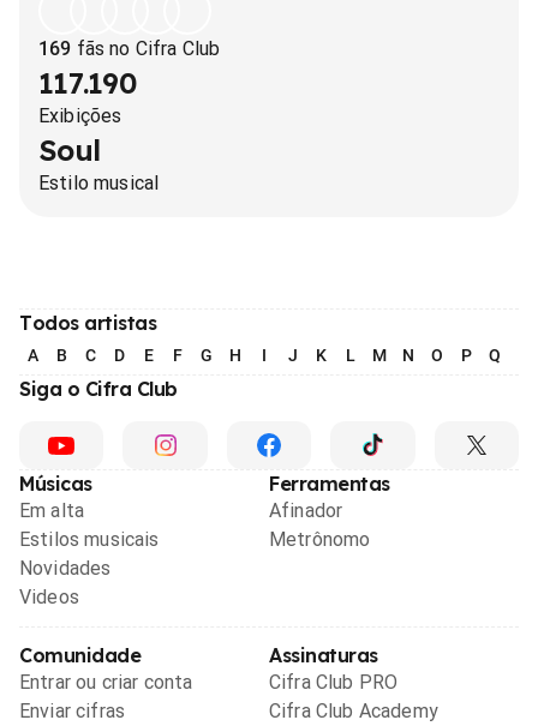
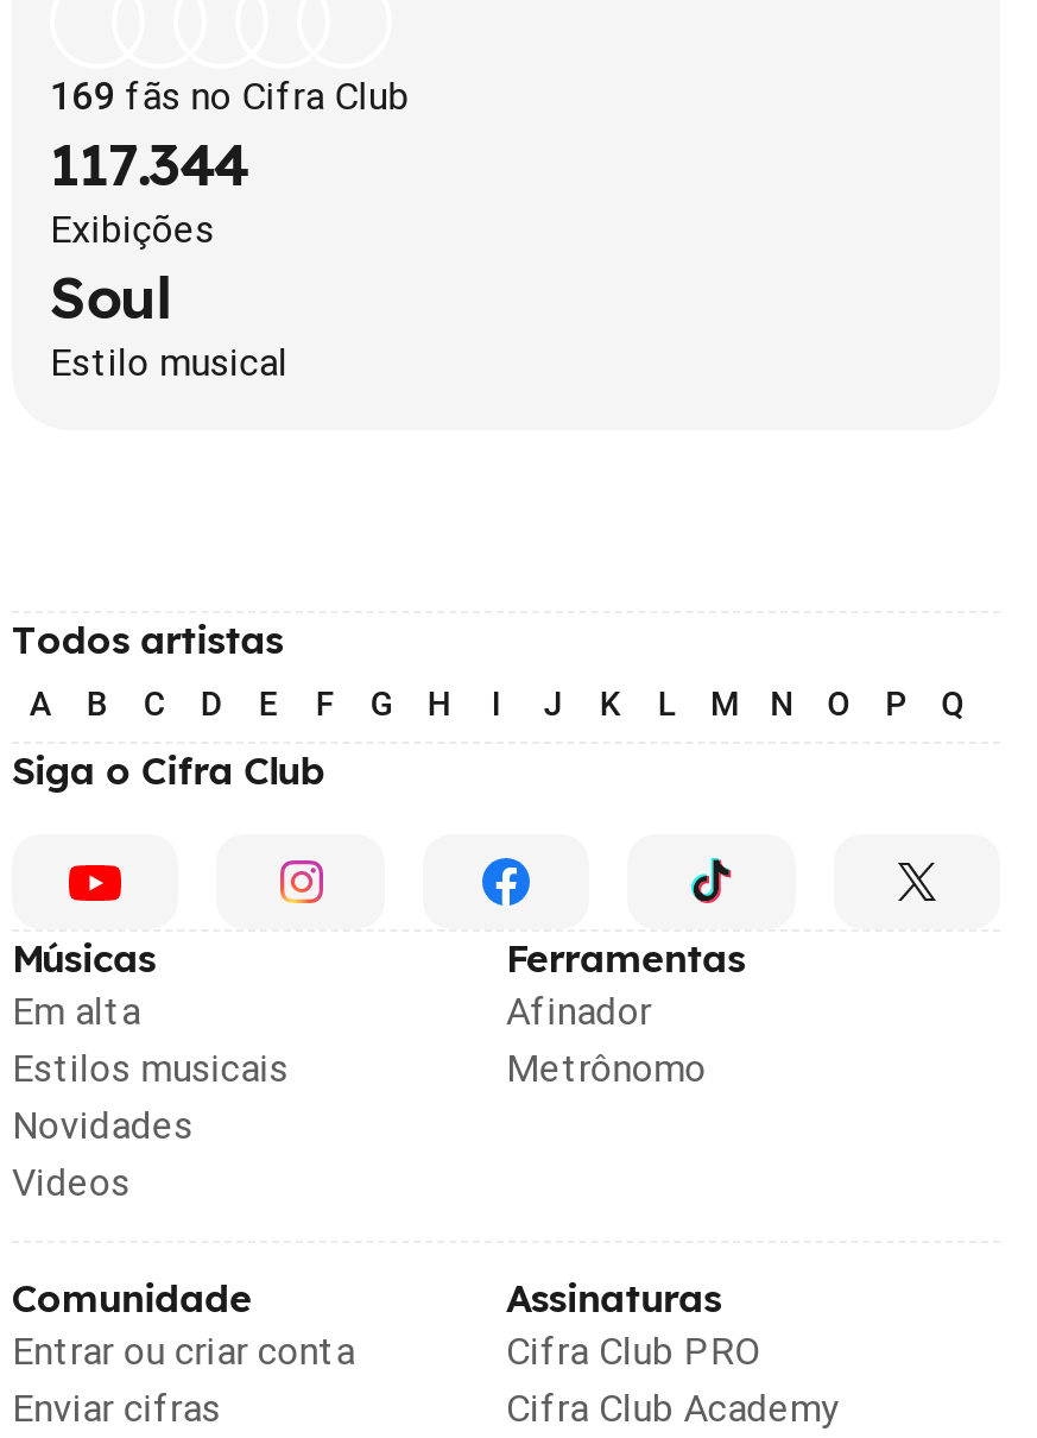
- 117.190
+ 117.344
